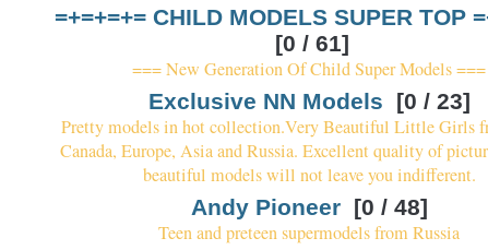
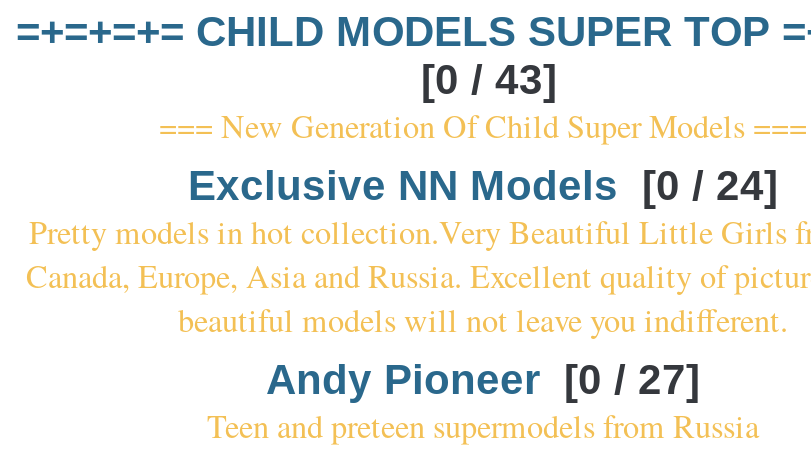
- [0 / 61]
+ [0 / 43]

- Exclusive NN Models [0 / 23]
+ Exclusive NN Models [0 / 24]

- Andy Pioneer [0 / 48]
+ Andy Pioneer [0 / 27]
